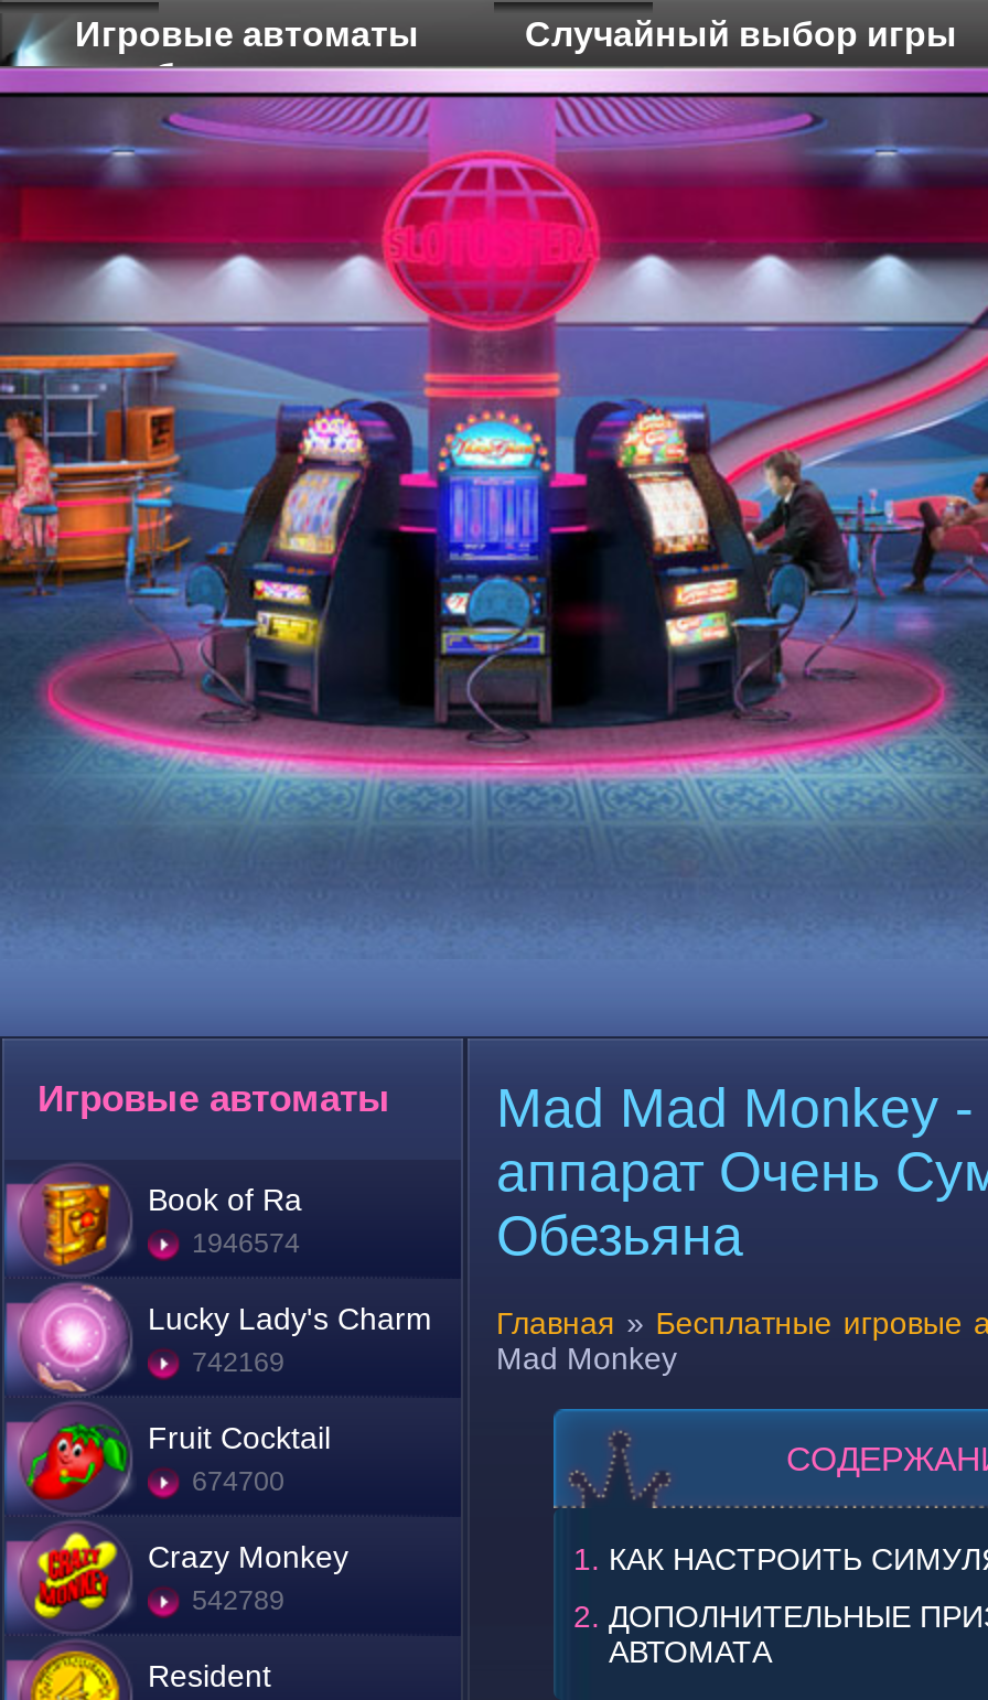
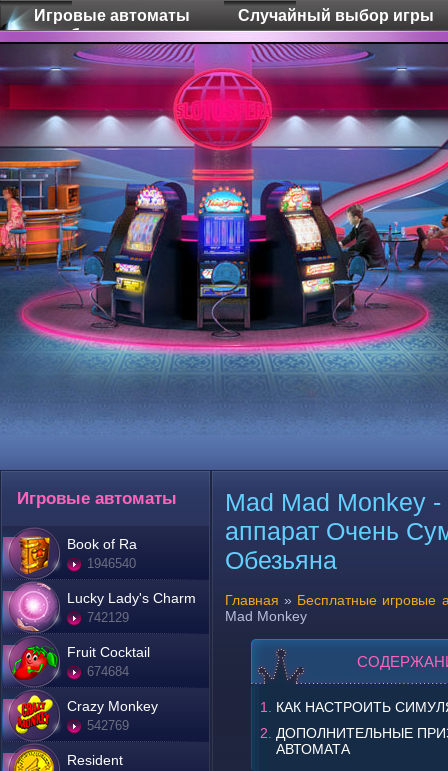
- 1946574
+ 1946540

- 742169
+ 742129

- 674700
+ 674684

- 542789
+ 542769
